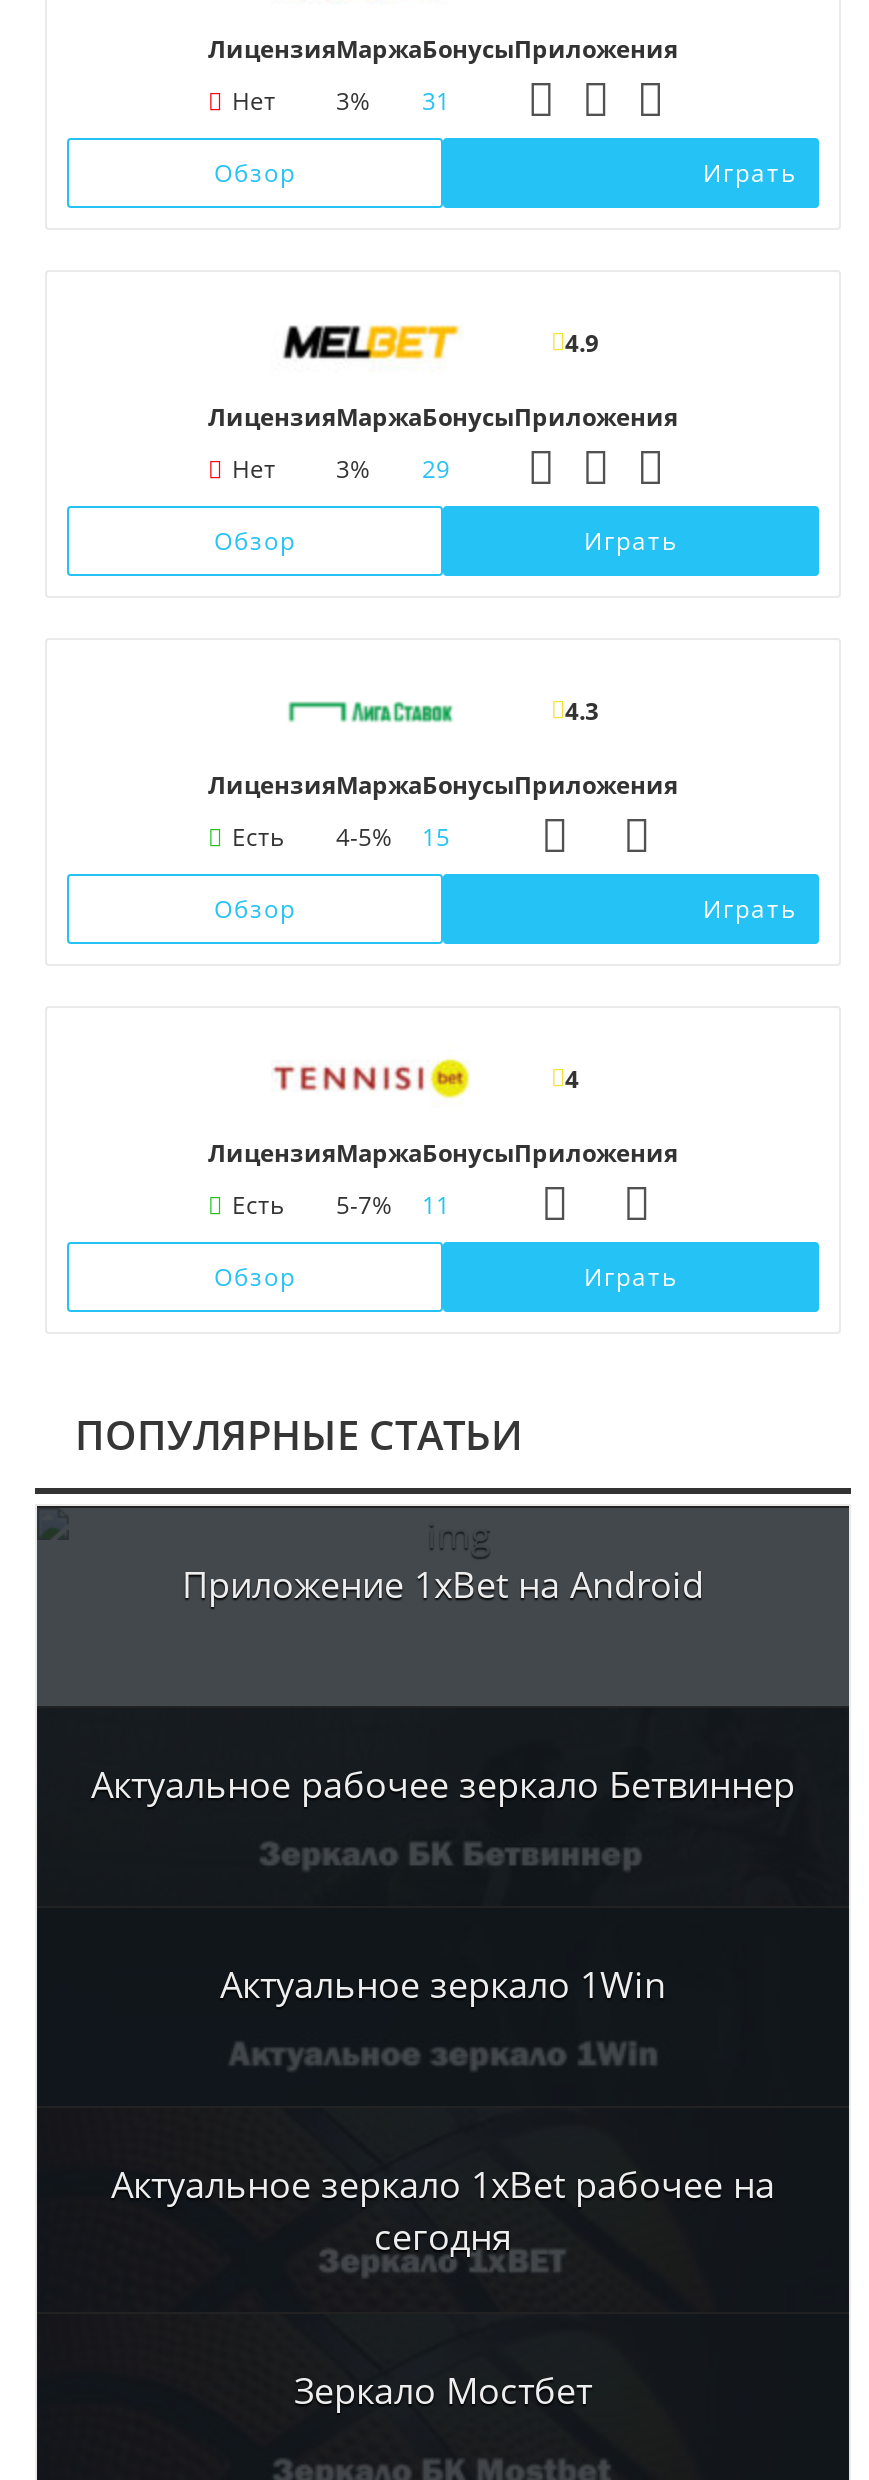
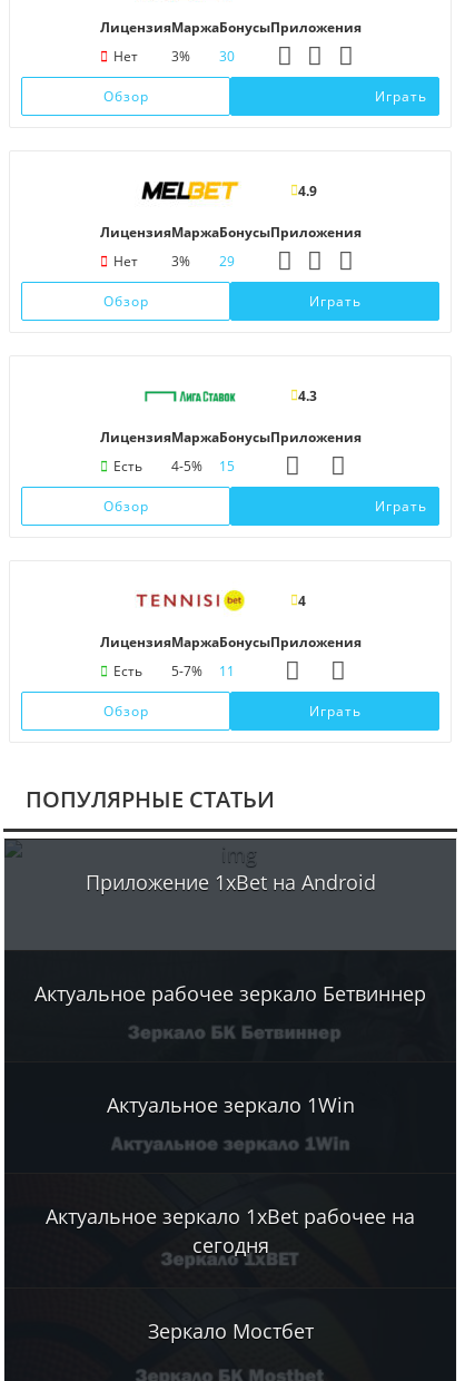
- Нет 3% 31
+ Нет 3% 30
